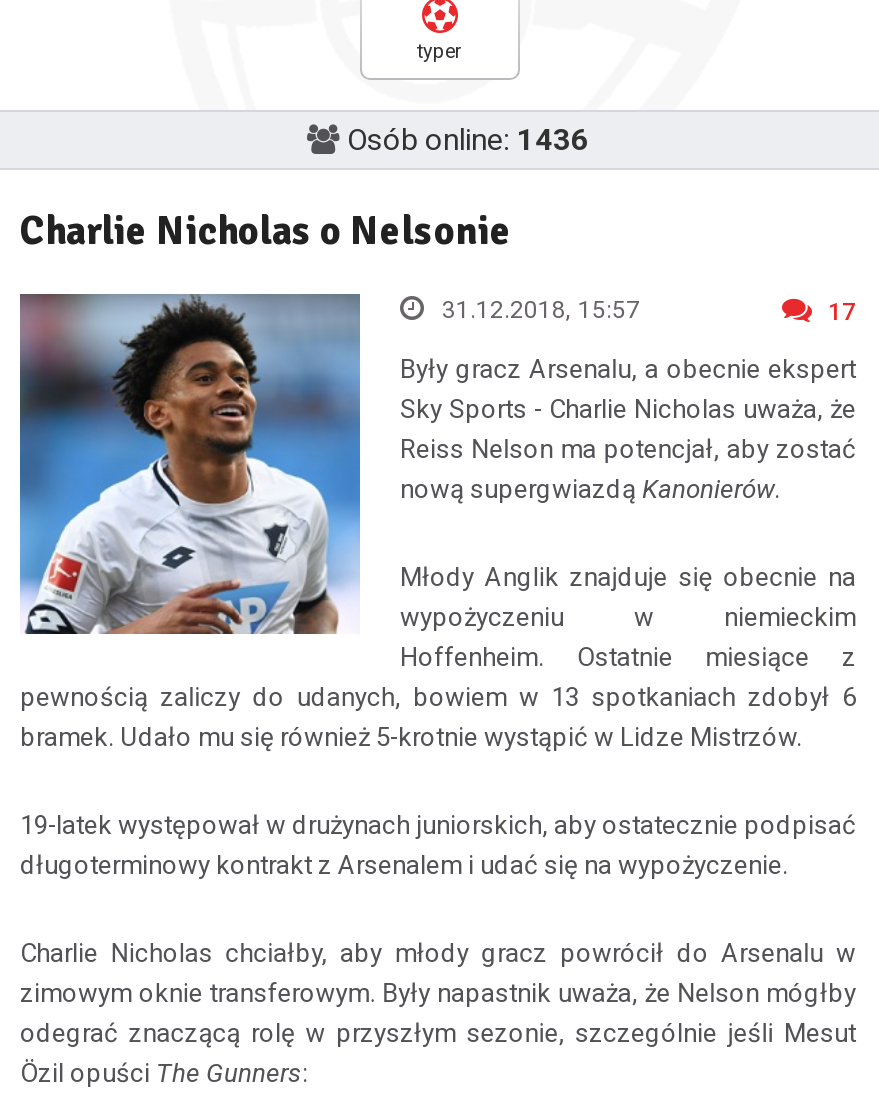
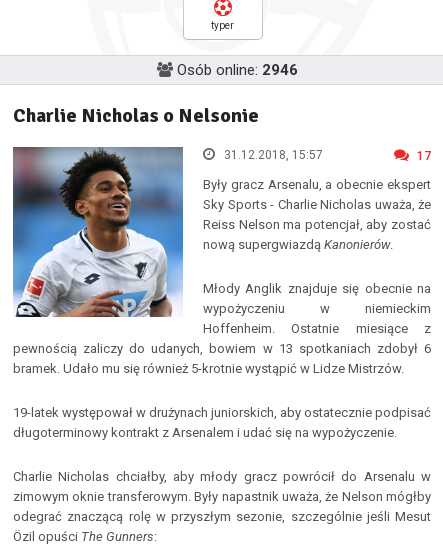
- Osób online: 1436
+ Osób online: 2946
